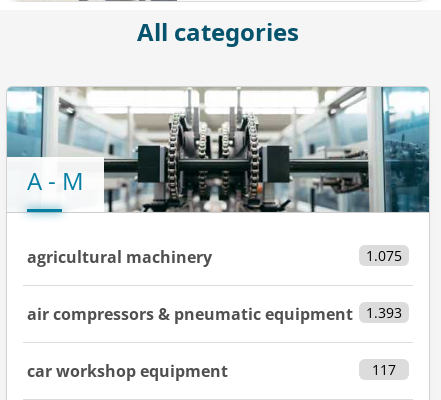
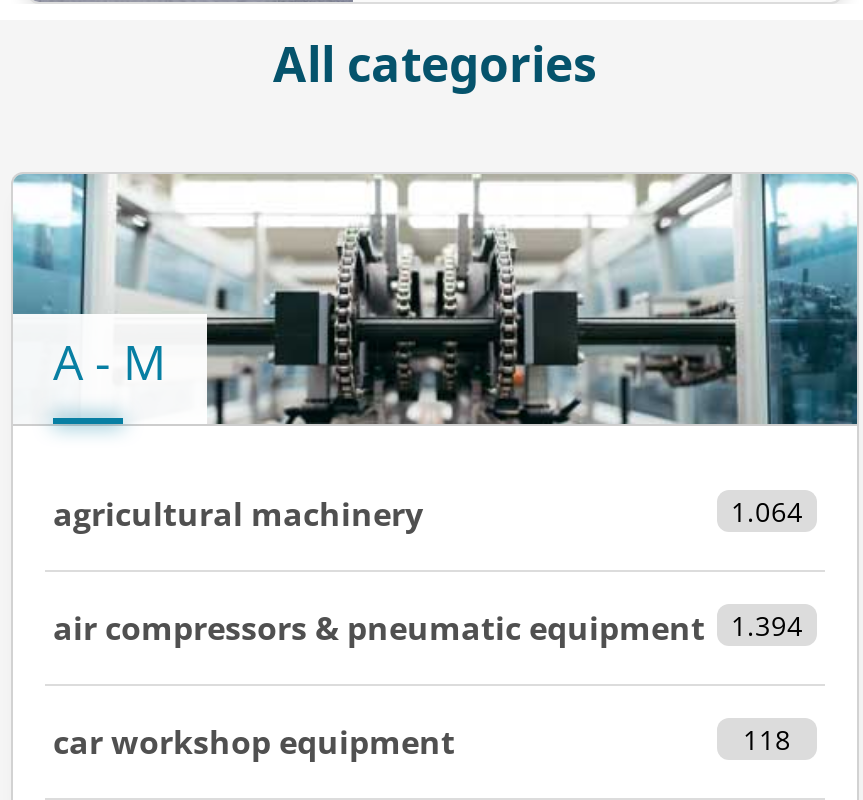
- 1.075
+ 1.064

- air compressors & pneumatic equipment 1.393
+ air compressors & pneumatic equipment 1.394

- 117
+ 118
